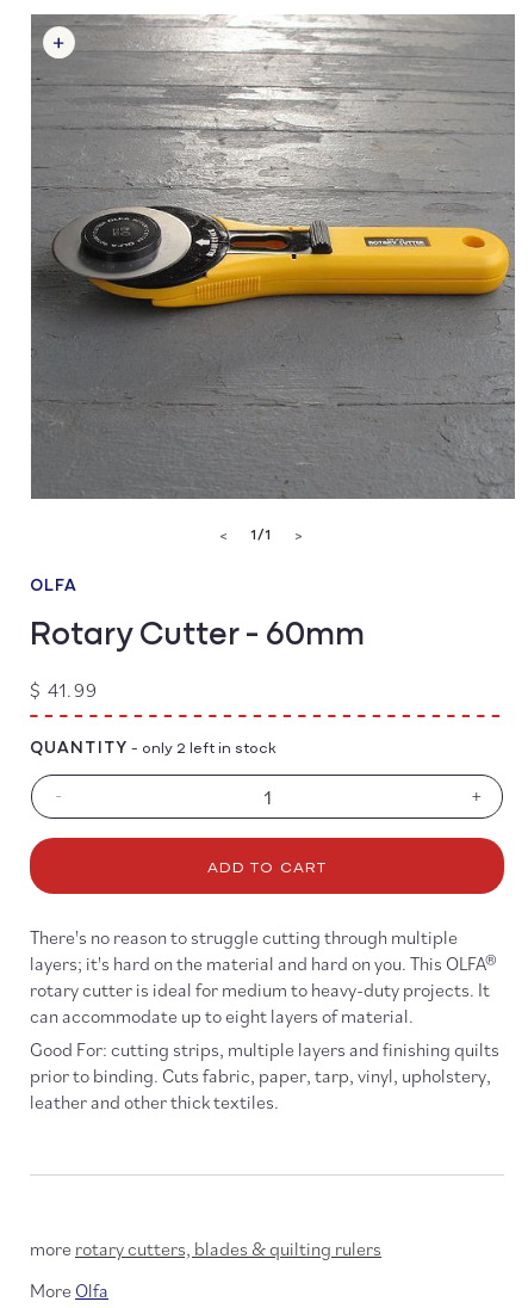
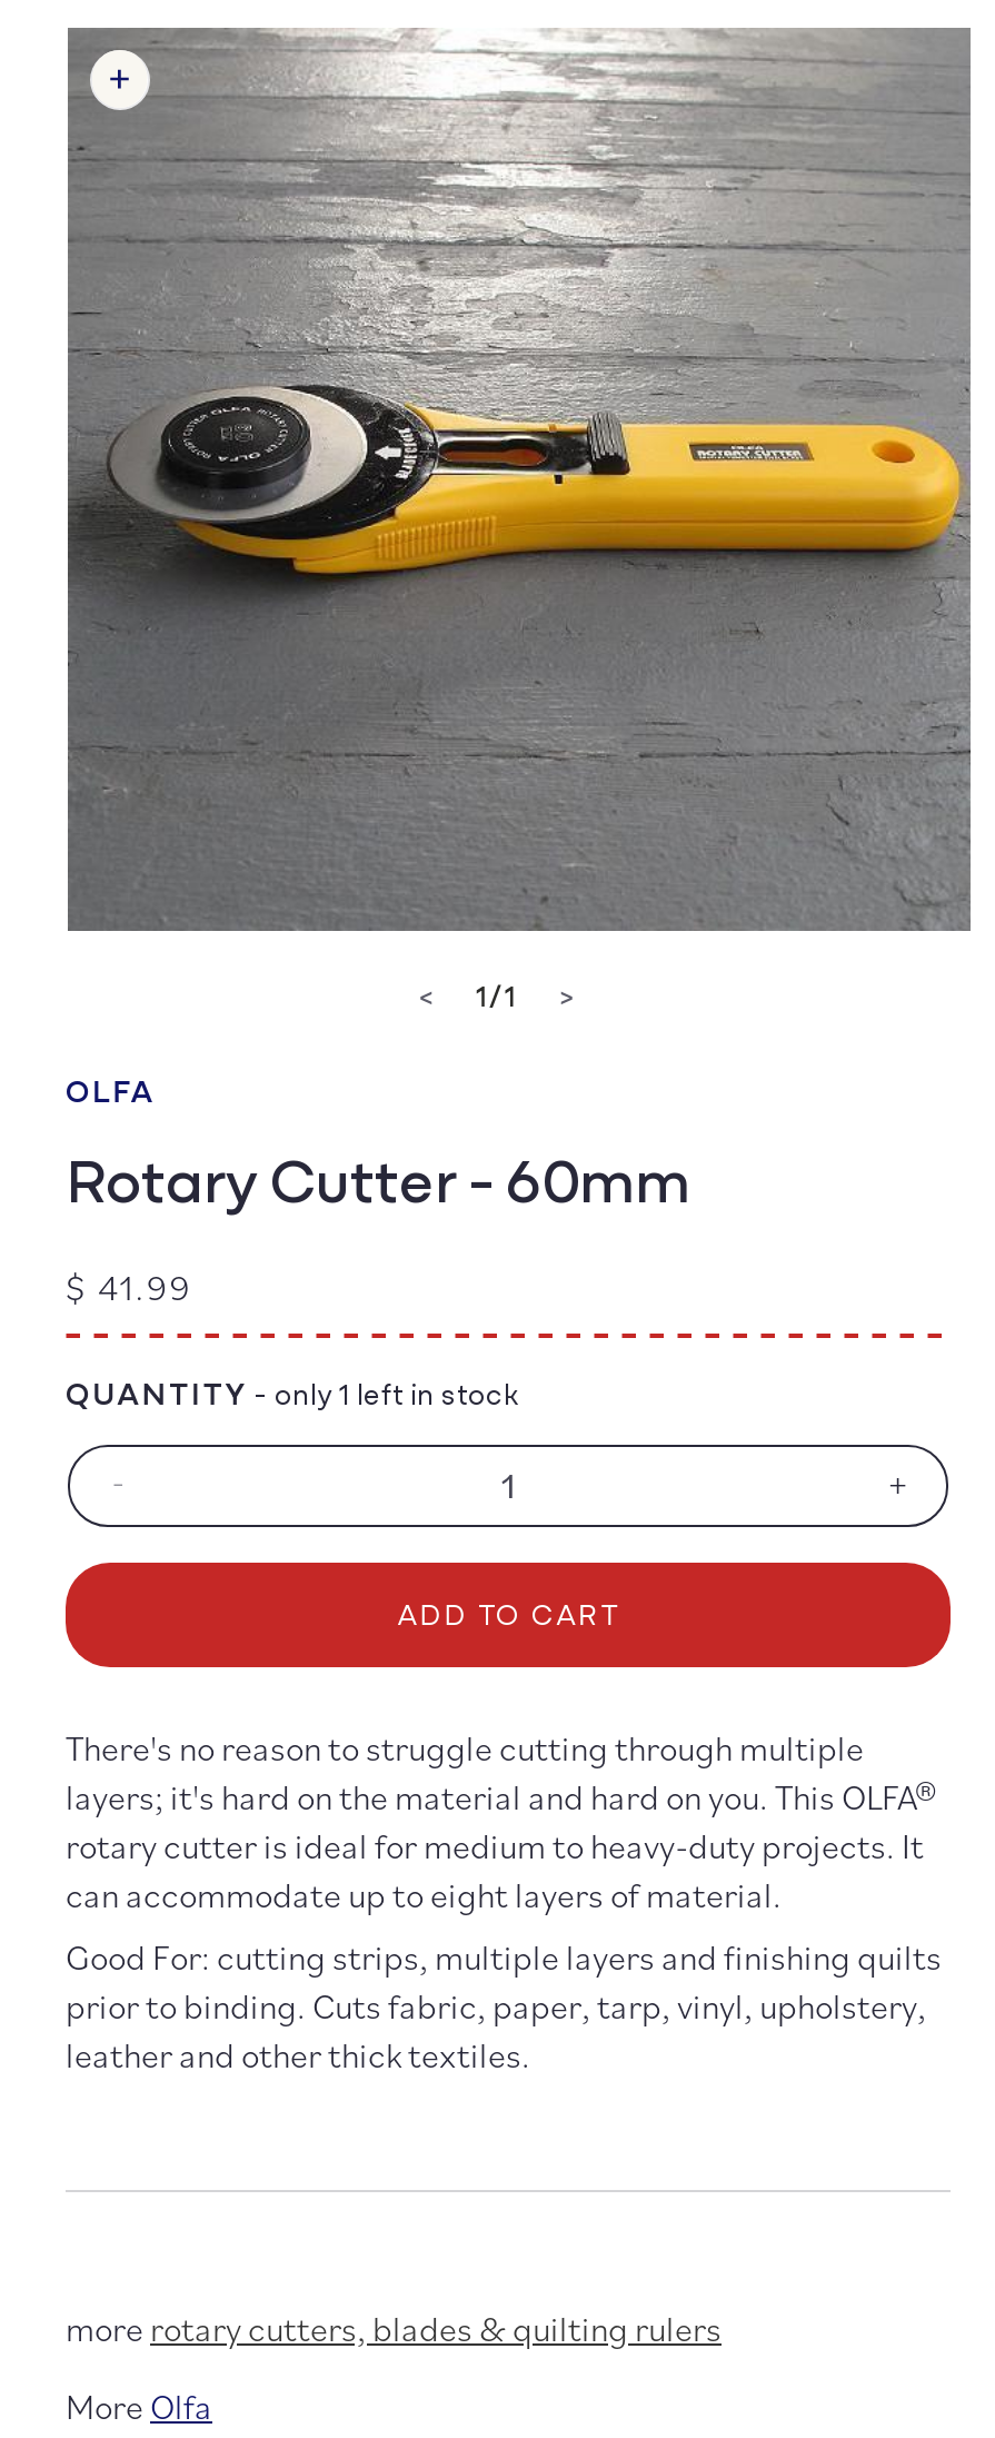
- QUANTITY - only 2 left in stock
+ QUANTITY - only 1 left in stock
